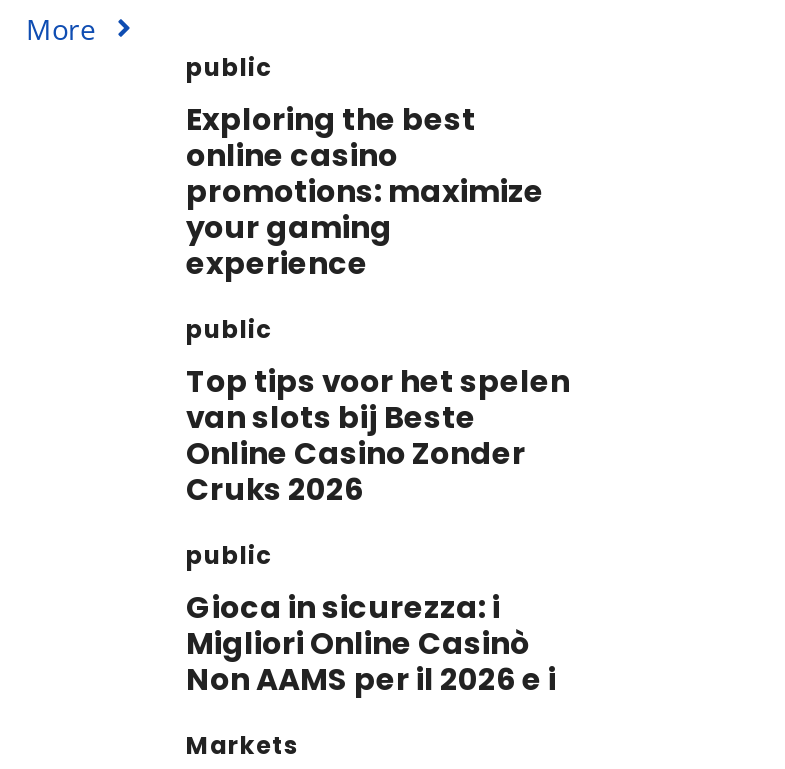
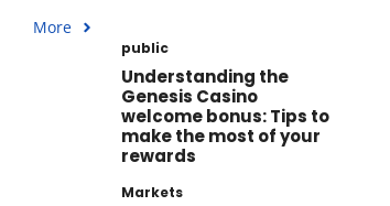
- Exploring the best
- online casino
- promotions: maximize
- your gaming
- experience
- public
- Top tips voor het spelen
- van slots bij Beste
- Online Casino Zonder
- Cruks 2026
- public
- Gioca in sicurezza: i
- Migliori Online Casinò
- Non AAMS per il 2026 e i
+ Understanding the
+ Genesis Casino
+ welcome bonus: Tips to
+ make the most of your
+ rewards
